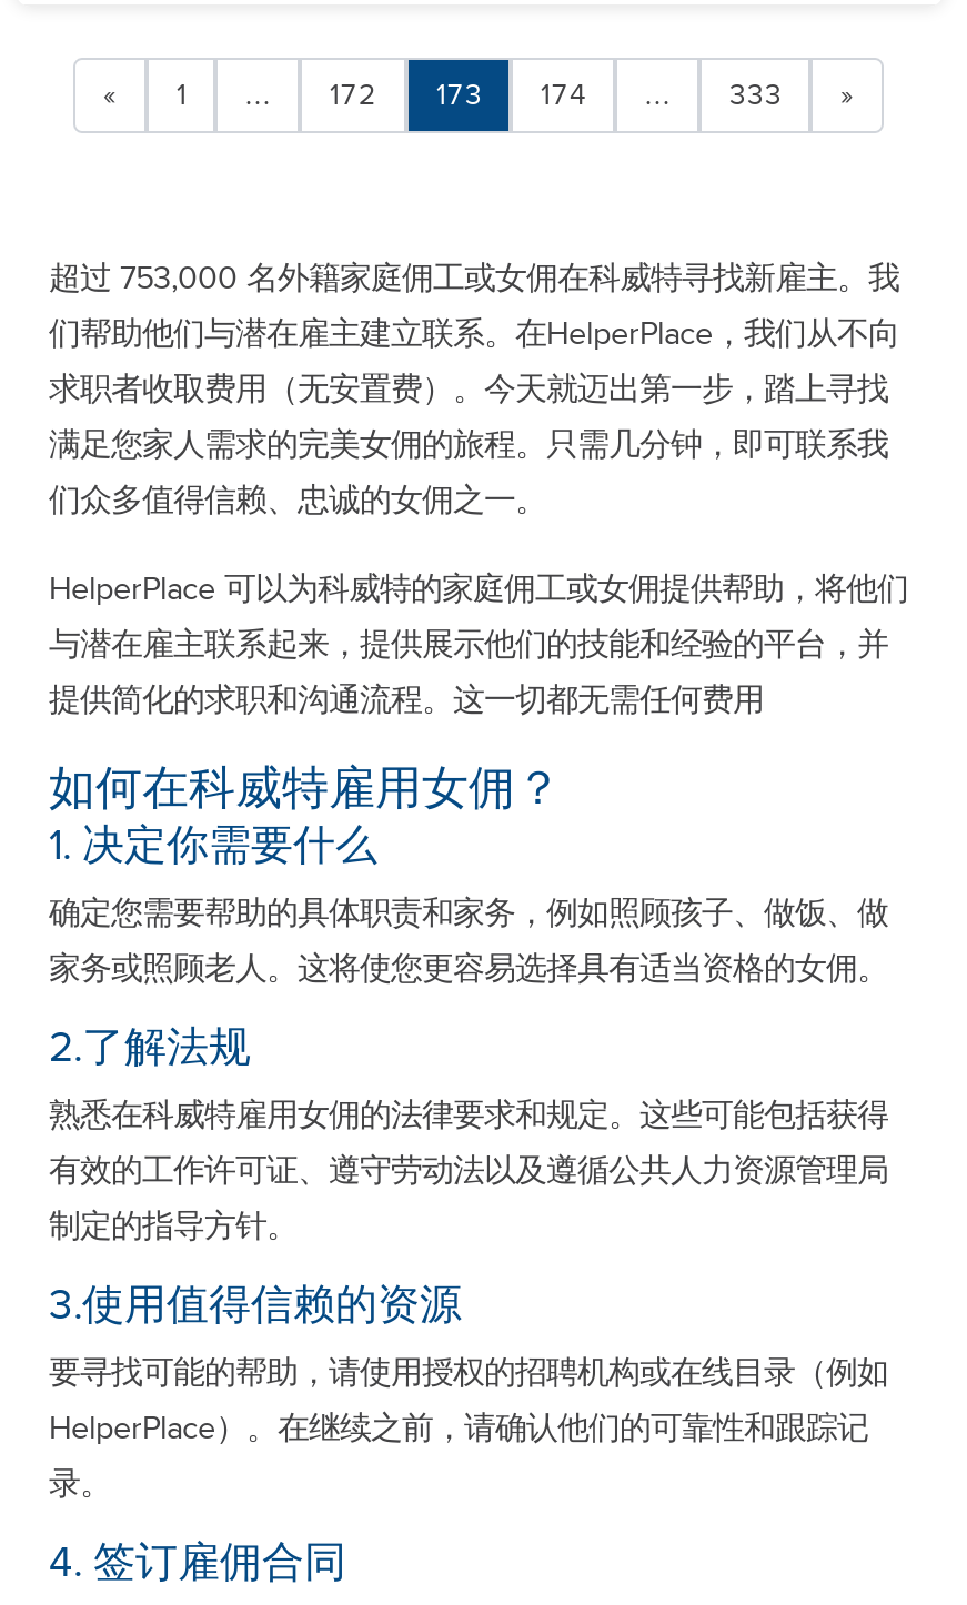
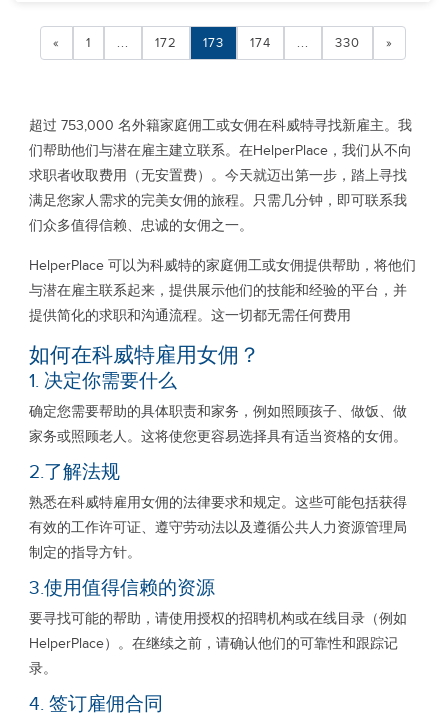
- 333
+ 330
